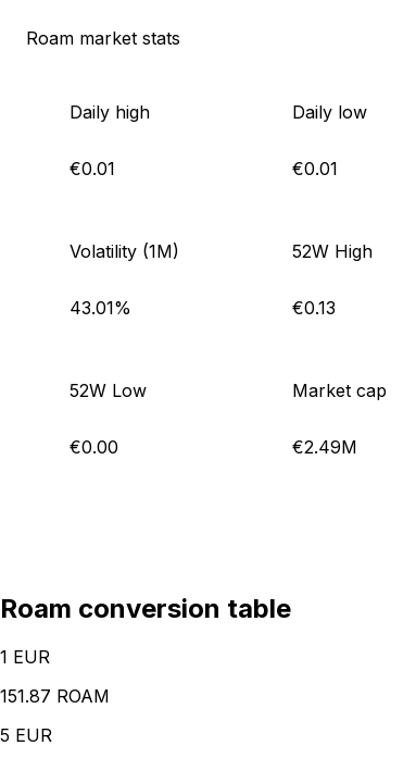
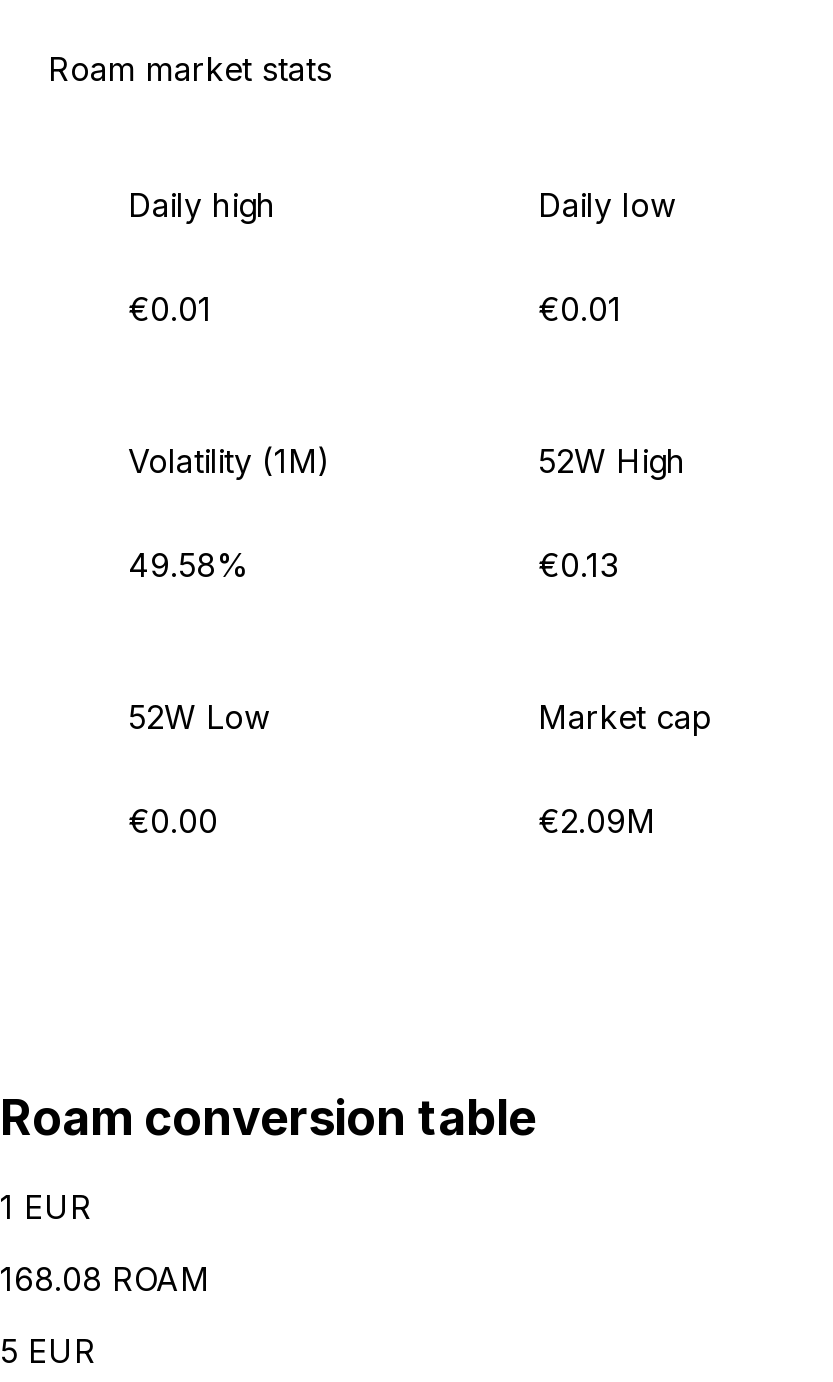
- 43.01%
+ 49.58%

- €2.49M
+ €2.09M

- 151.87 ROAM
+ 168.08 ROAM
